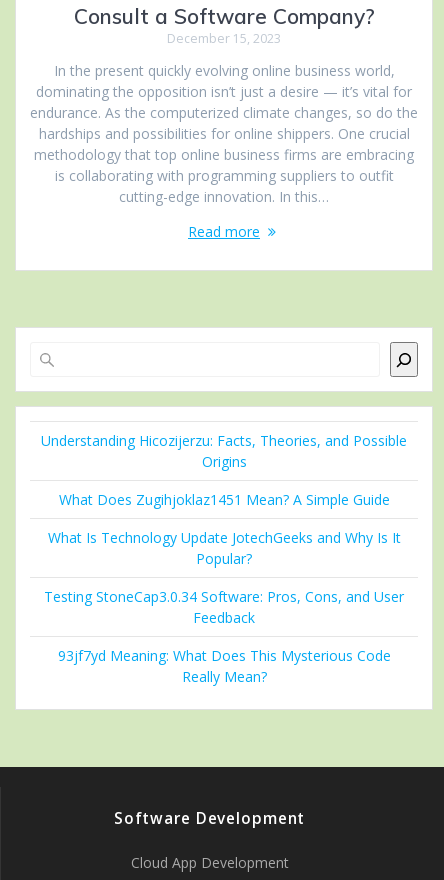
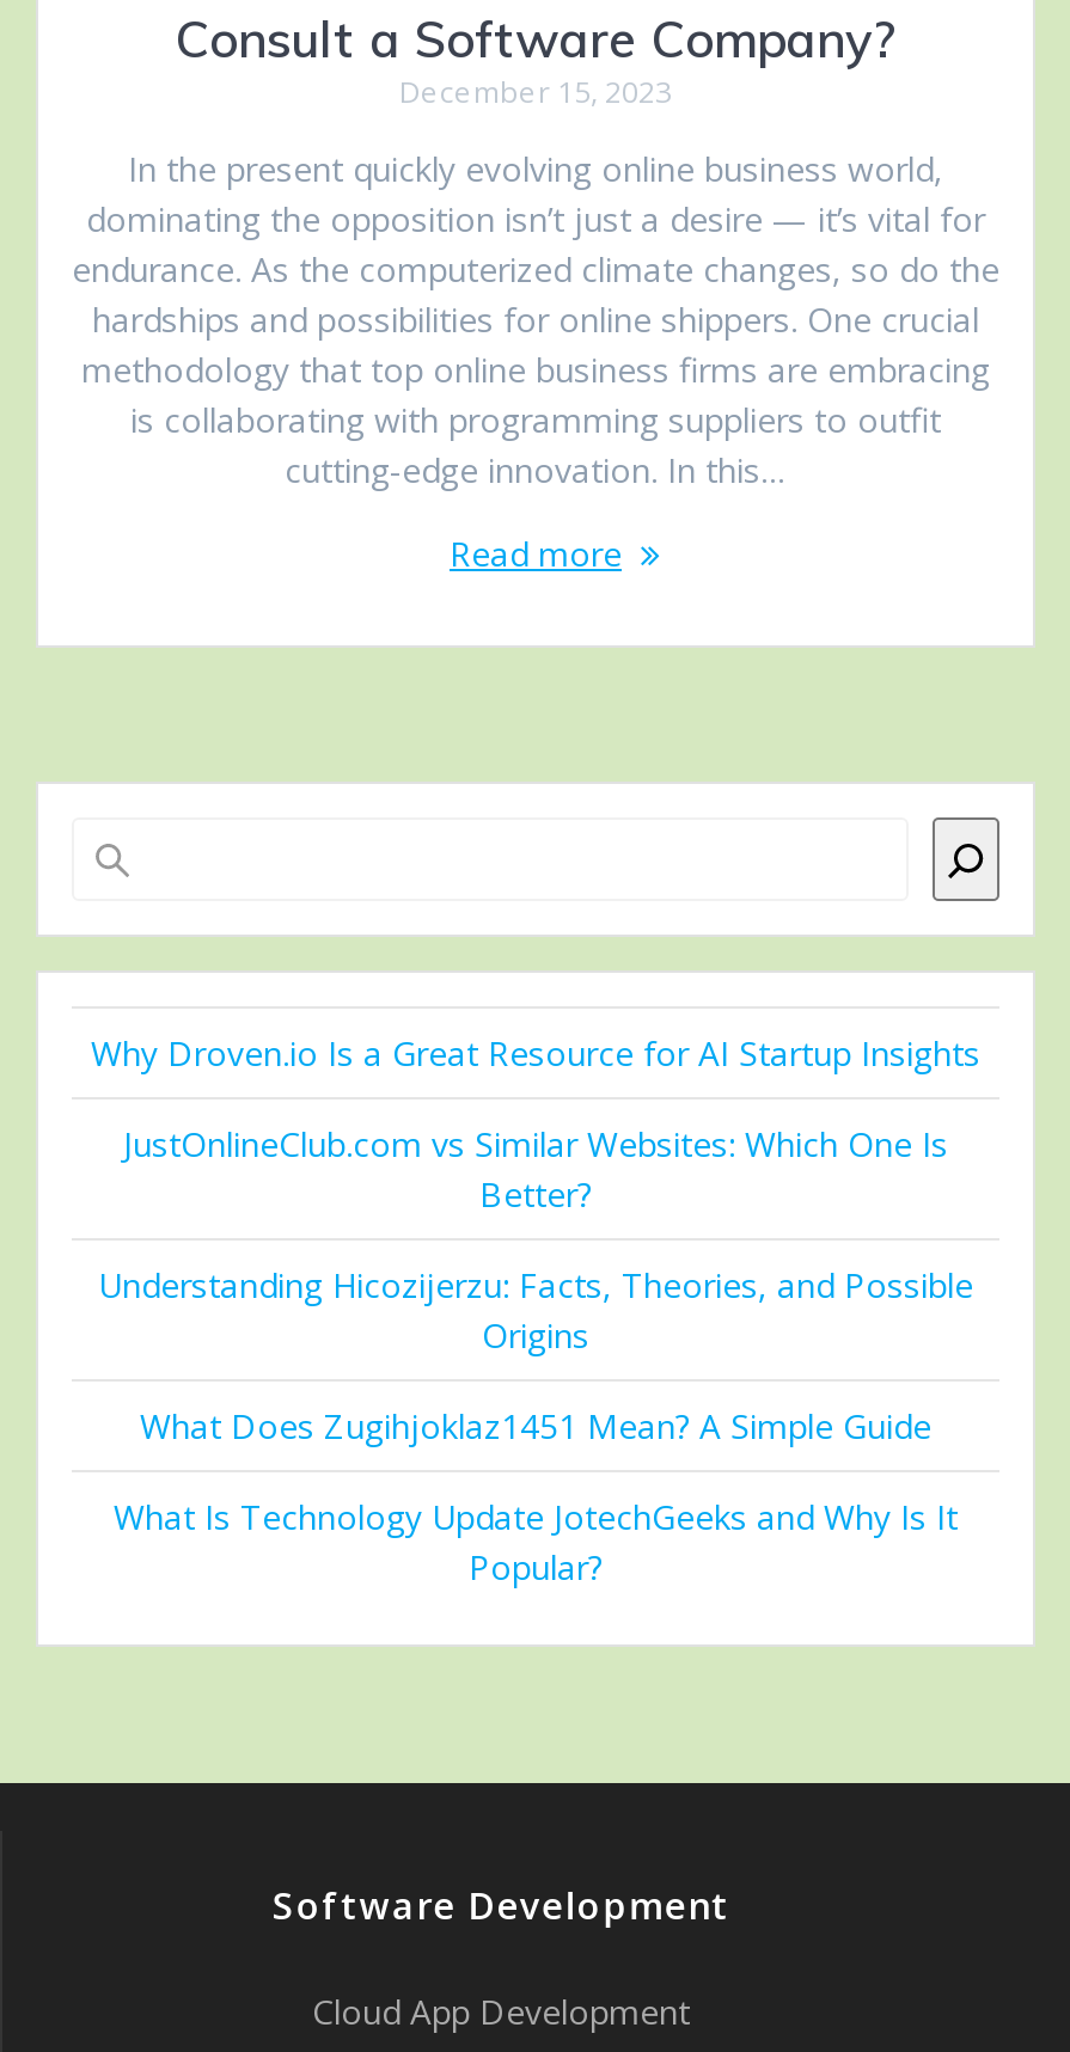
+ Why Droven.io Is a Great Resource for AI Startup Insights
+ JustOnlineClub.com vs Similar Websites: Which One Is
+ Better?

moved down: Understanding Hicozijerzu: Facts, Theories, and Possible | Origins | What Does Zugihjoklaz1451 Mean? A Simple Guide | What Is Technology Update JotechGeeks and Why Is It | Popular?

- Testing StoneCap3.0.34 Software: Pros, Cons, and User
- Feedback
- 93jf7yd Meaning: What Does This Mysterious Code
- Really Mean?
